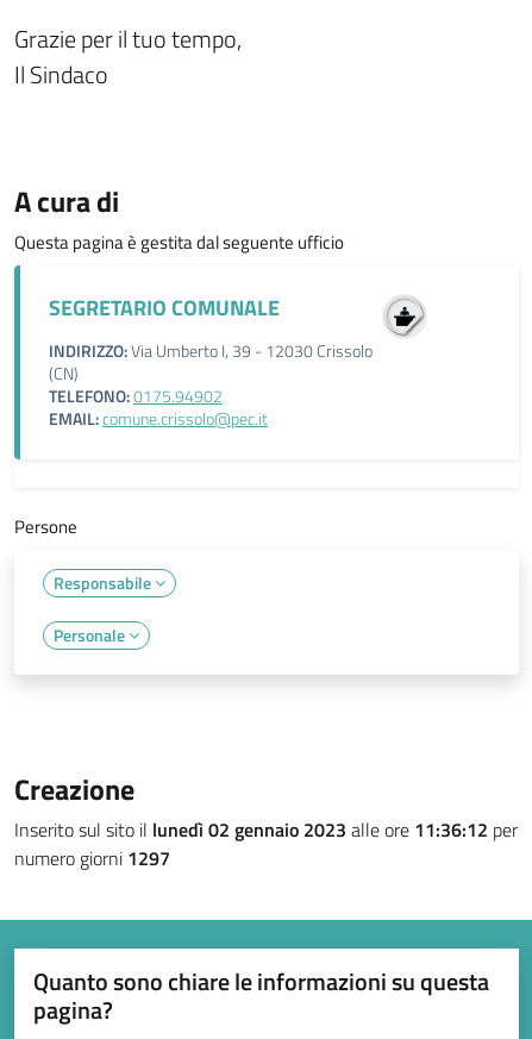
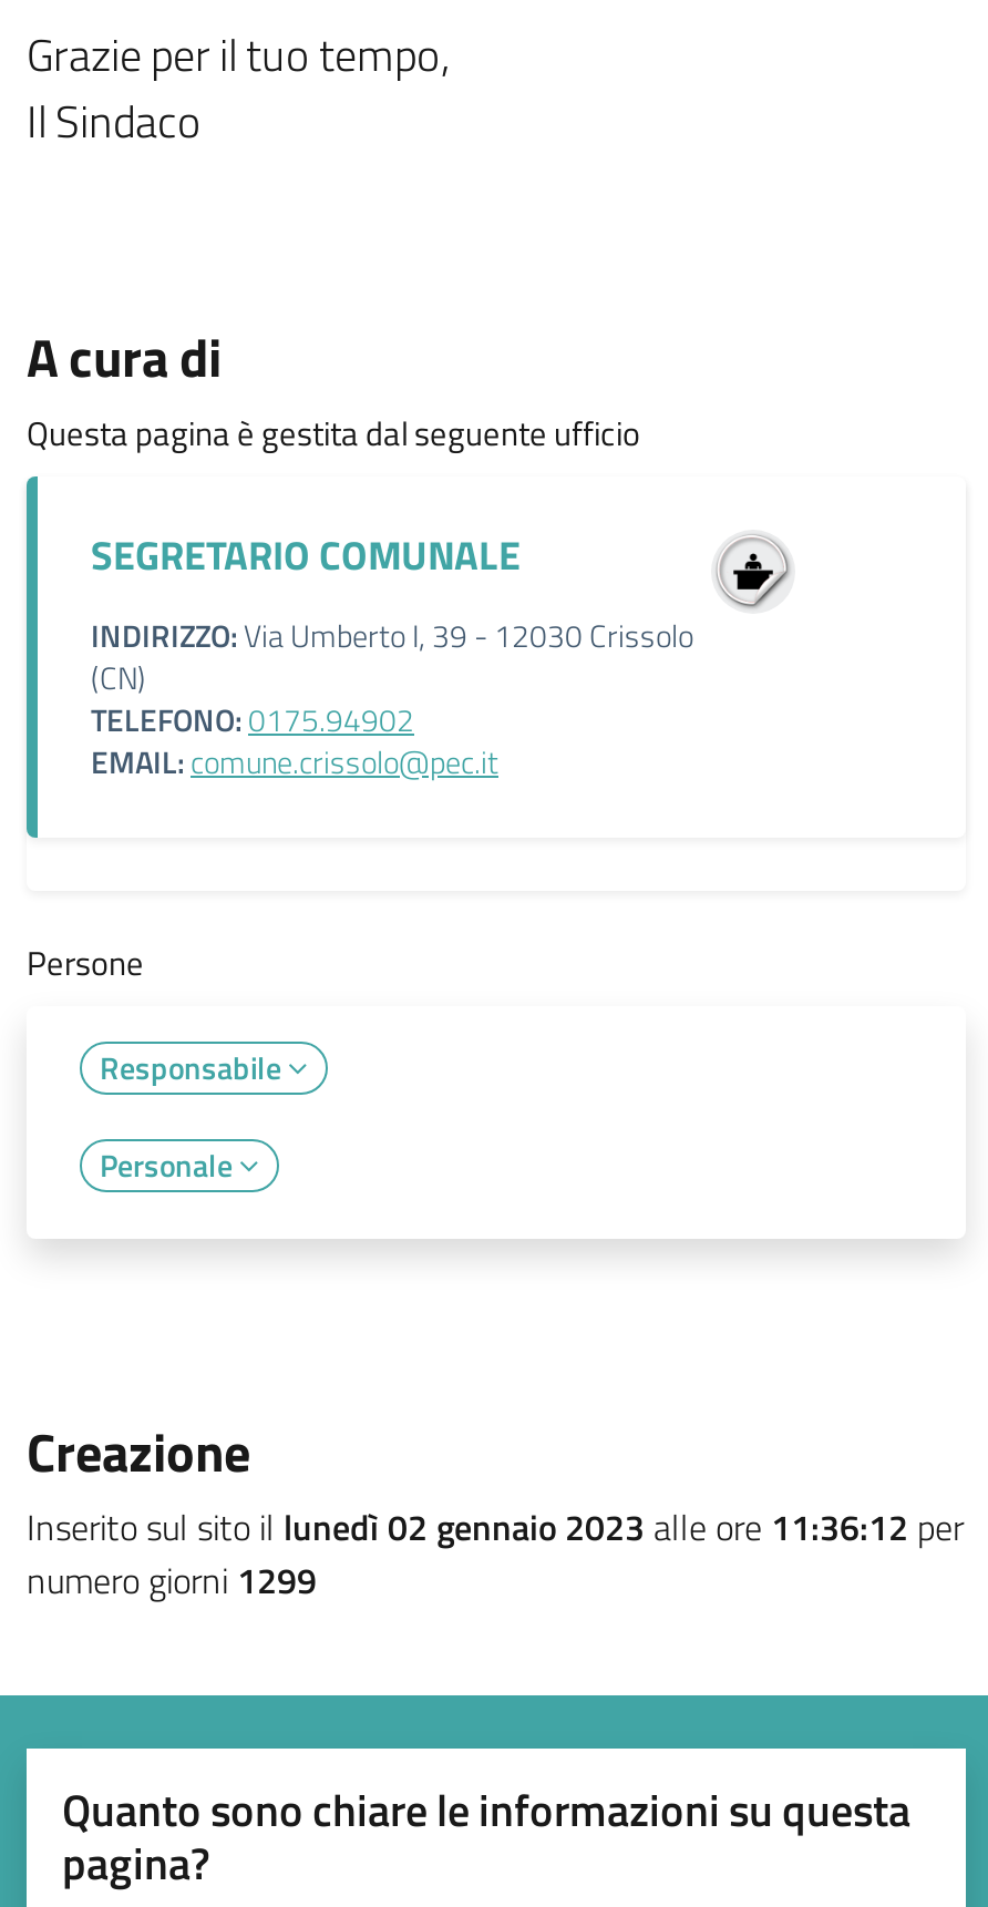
- numero giorni 1297
+ numero giorni 1299
